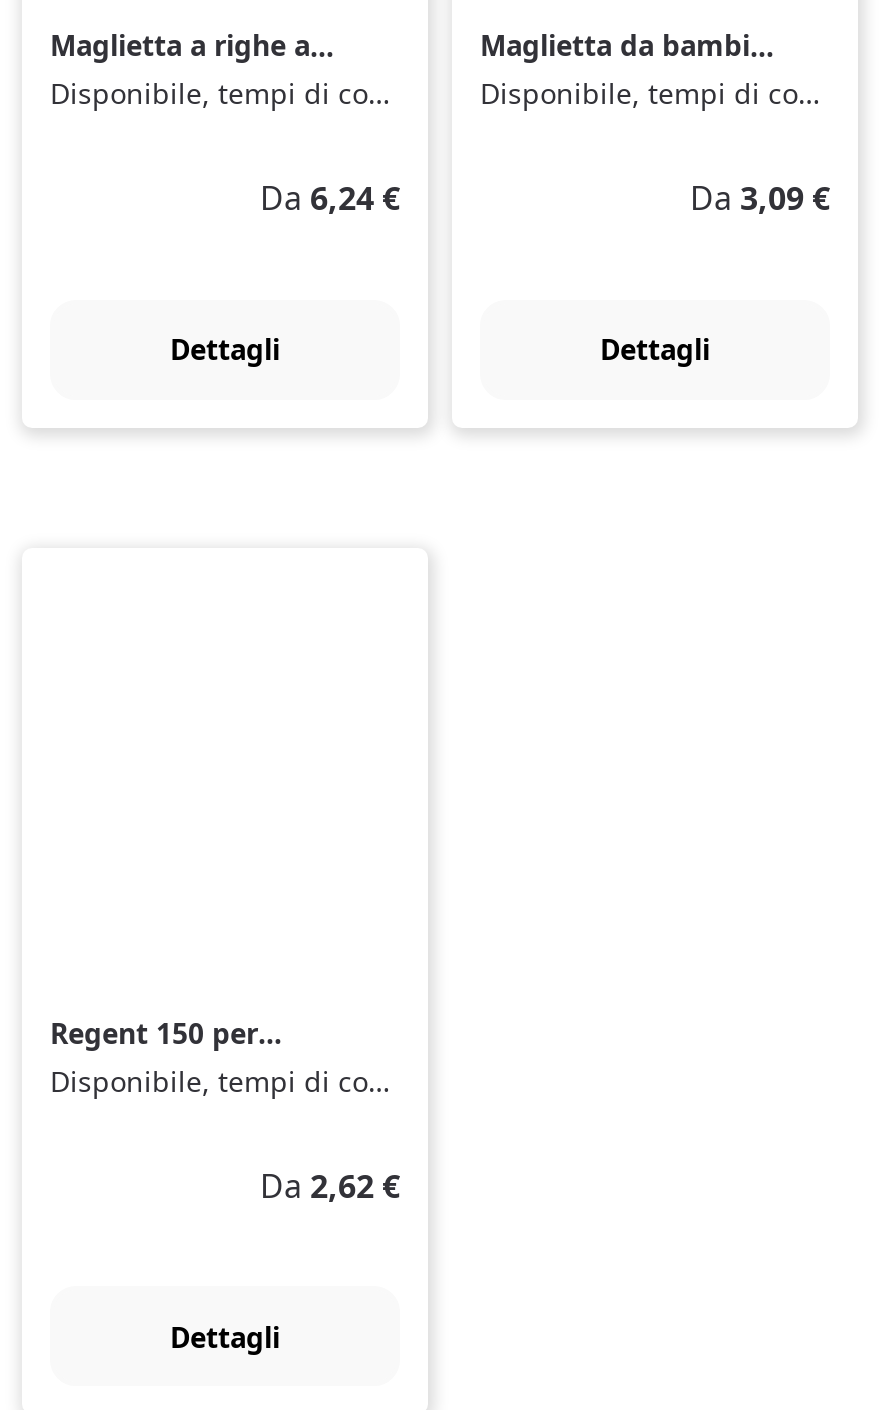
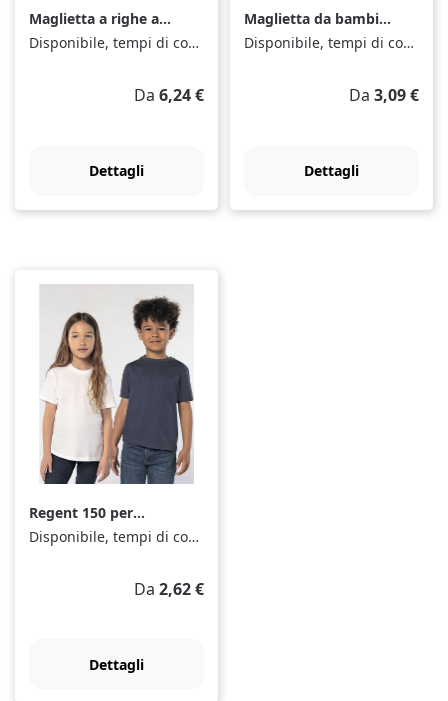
+ [image]
